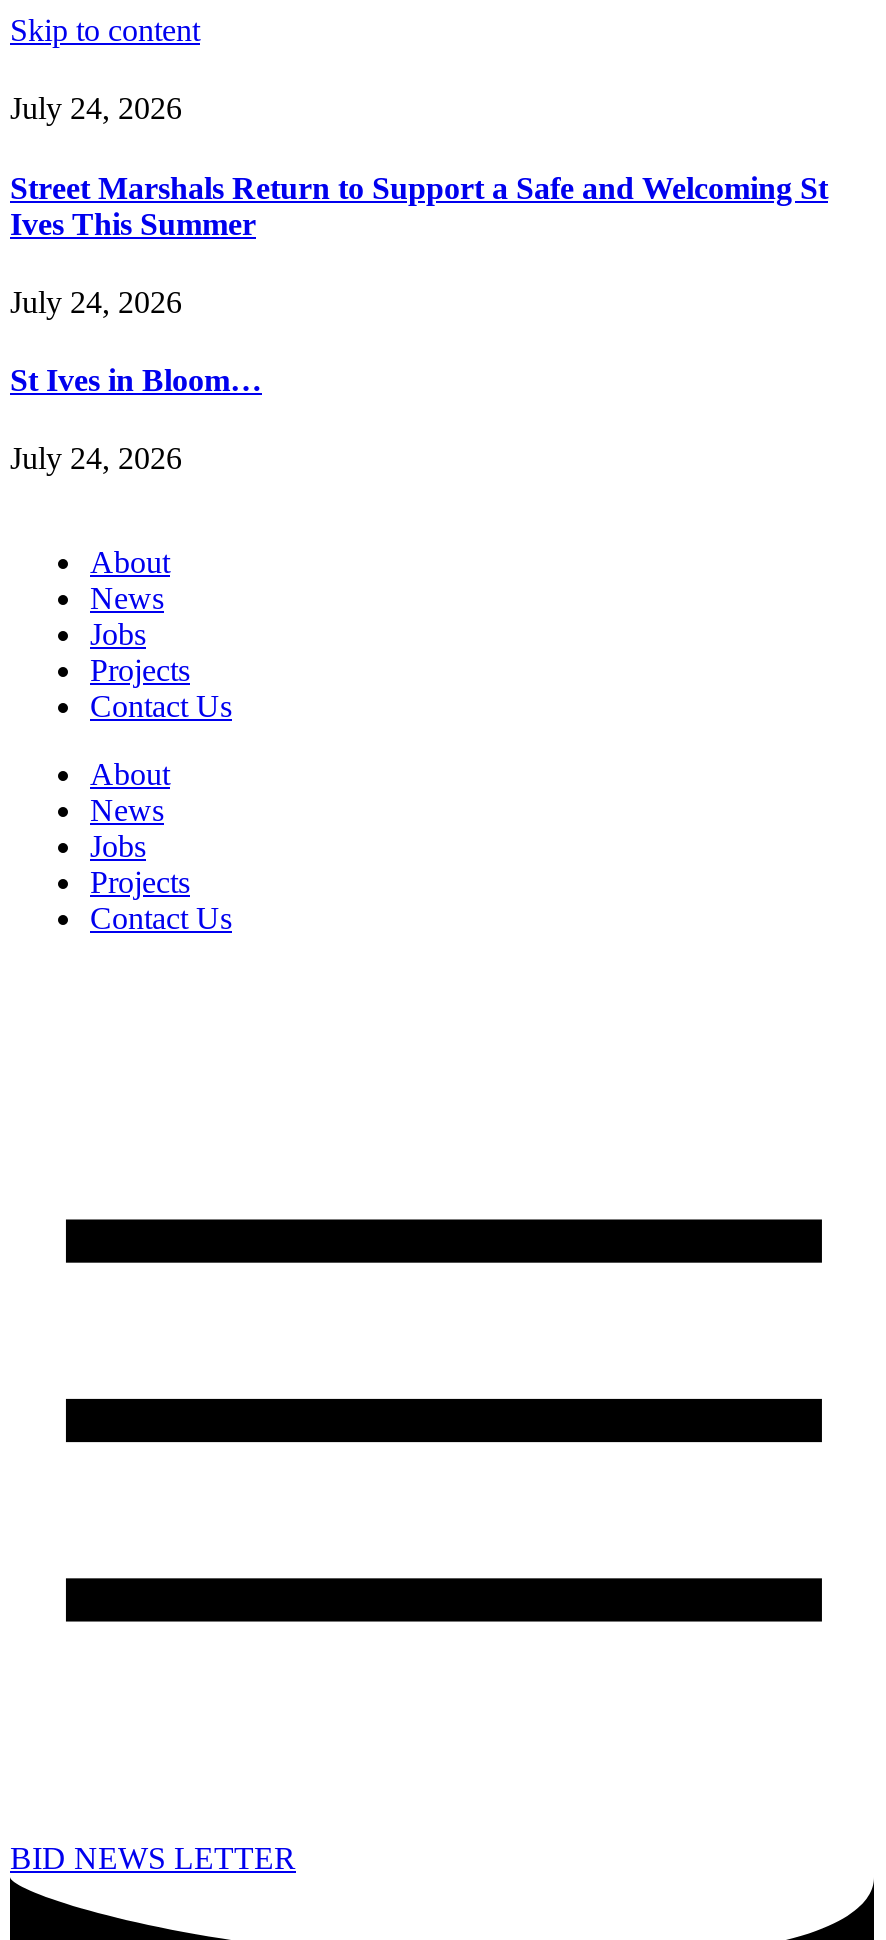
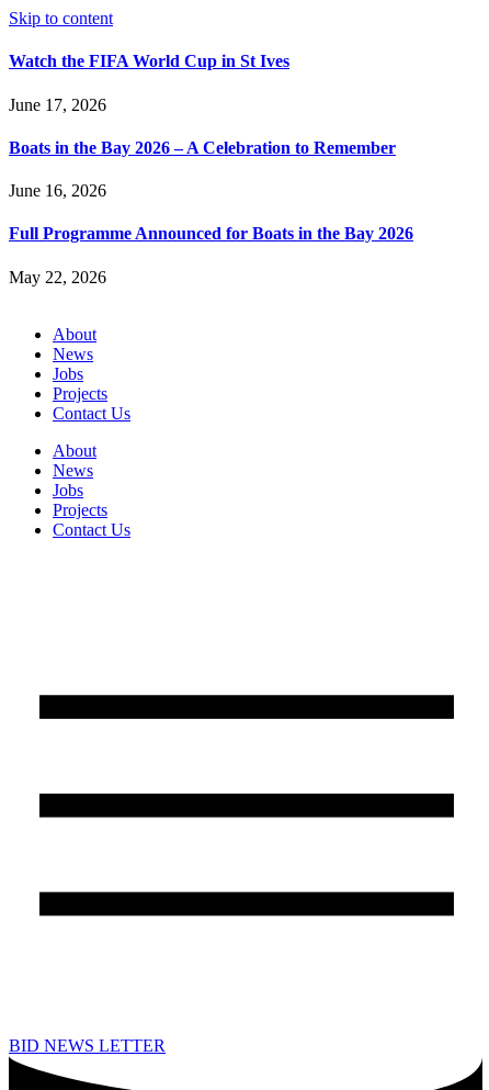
- July 24, 2026
- Street Marshals Return to Support a Safe and Welcoming St
- Ives This Summer
- July 24, 2026
- St Ives in Bloom…
- July 24, 2026
+ Watch the FIFA World Cup in St Ives
+ June 17, 2026
+ Boats in the Bay 2026 – A Celebration to Remember
+ June 16, 2026
+ Full Programme Announced for Boats in the Bay 2026
+ May 22, 2026
